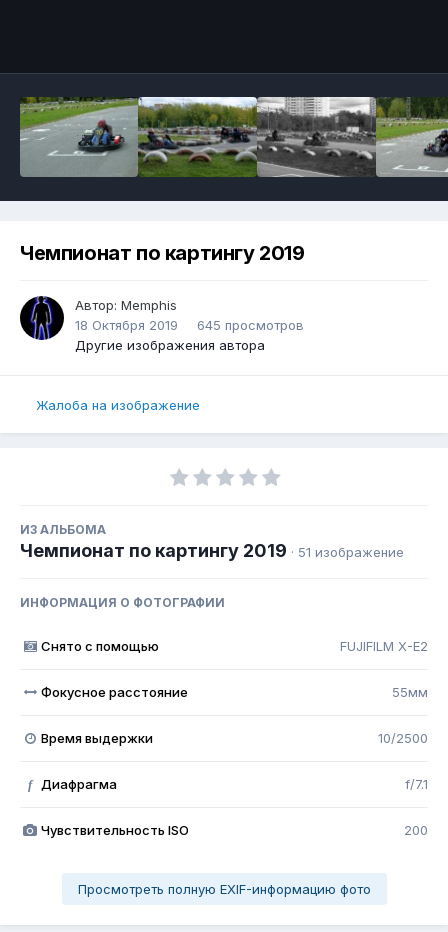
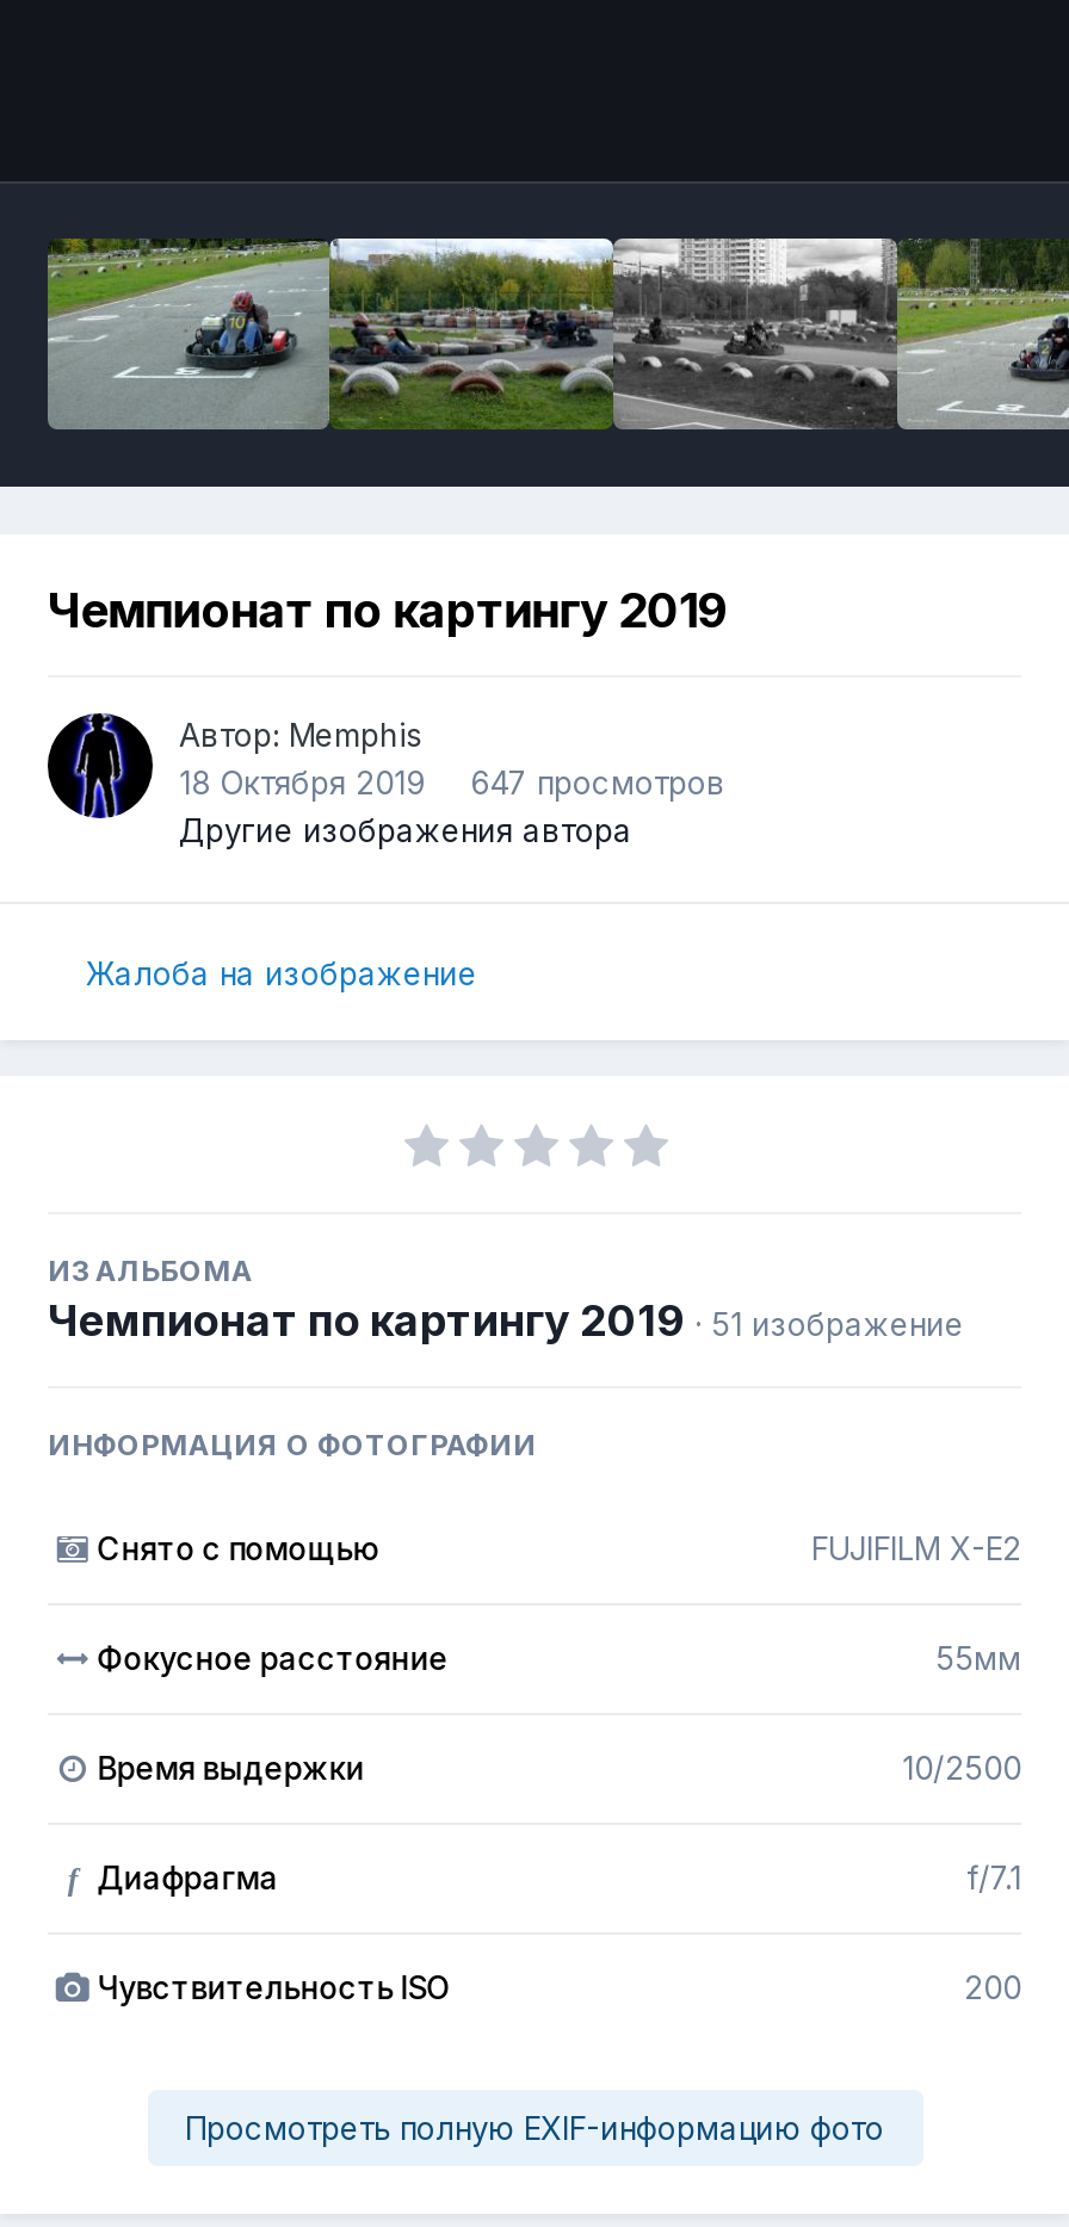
- 18 Октября 2019 645 просмотров
+ 18 Октября 2019 647 просмотров
